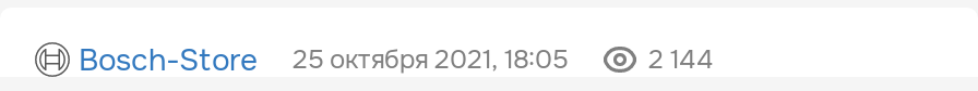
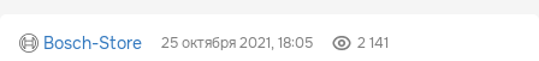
- 2 144
+ 2 141
